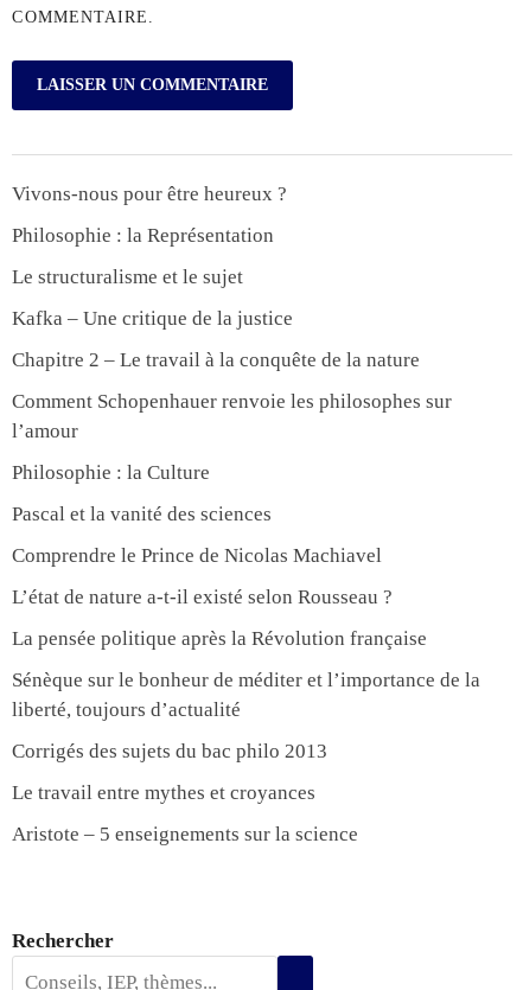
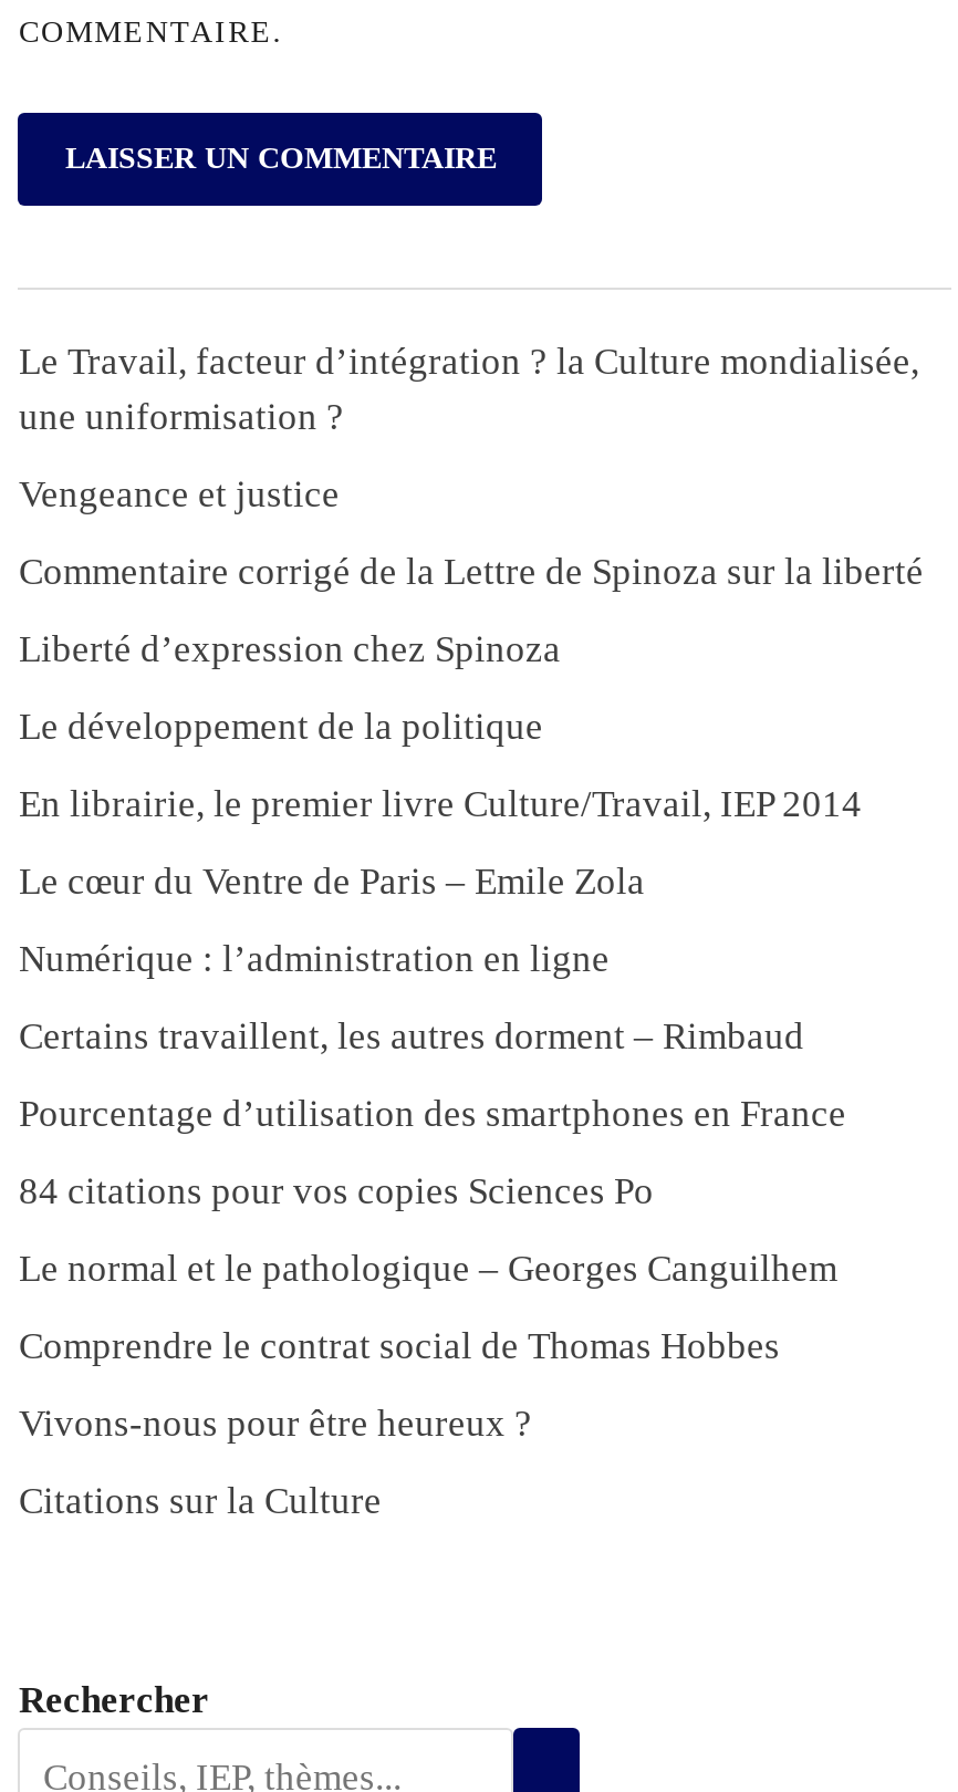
+ Le Travail, facteur d’intégration ? la Culture mondialisée,
+ une uniformisation ?
+ Vengeance et justice
+ Commentaire corrigé de la Lettre de Spinoza sur la liberté
+ Liberté d’expression chez Spinoza
+ Le développement de la politique
+ En librairie, le premier livre Culture/Travail, IEP 2014
+ Le cœur du Ventre de Paris – Emile Zola
+ Numérique : l’administration en ligne
+ Certains travaillent, les autres dorment – Rimbaud
+ Pourcentage d’utilisation des smartphones en France
+ 84 citations pour vos copies Sciences Po
+ Le normal et le pathologique – Georges Canguilhem
+ Comprendre le contrat social de Thomas Hobbes

moved down: Vivons-nous pour être heureux ?

- Philosophie : la Représentation
- Le structuralisme et le sujet
- Kafka – Une critique de la justice
- Chapitre 2 – Le travail à la conquête de la nature
- Comment Schopenhauer renvoie les philosophes sur
- l’amour
- Philosophie : la Culture
- Pascal et la vanité des sciences
- Comprendre le Prince de Nicolas Machiavel
- L’état de nature a-t-il existé selon Rousseau ?
- La pensée politique après la Révolution française
- Sénèque sur le bonheur de méditer et l’importance de la
- liberté, toujours d’actualité
- Corrigés des sujets du bac philo 2013
- Le travail entre mythes et croyances
- Aristote – 5 enseignements sur la science
+ Citations sur la Culture
